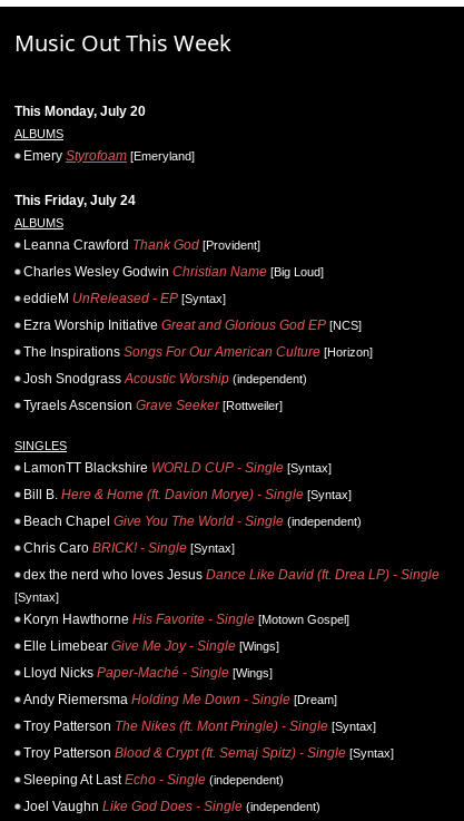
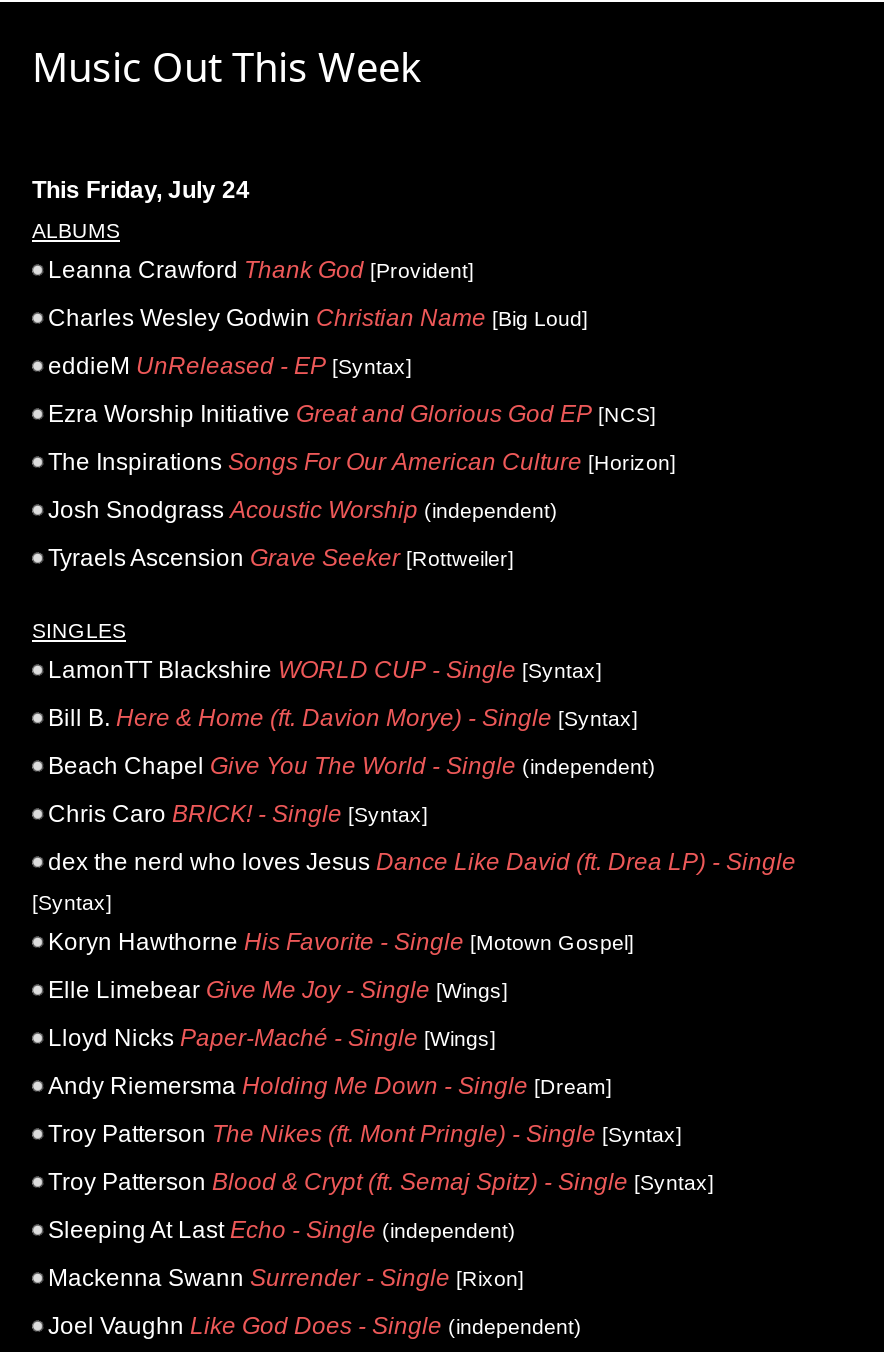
- This Monday, July 20
- ALBUMS
- Emery Styrofoam [Emeryland]

moved up: This Friday, July 24 | ALBUMS | Leanna Crawford Thank God [Provident] | ... | Troy Patterson Blood & Crypt (ft. Semaj Spitz) - Single [Syntax] | Sleeping At Last Echo - Single (independent)

+ Mackenna Swann Surrender - Single [Rixon]
